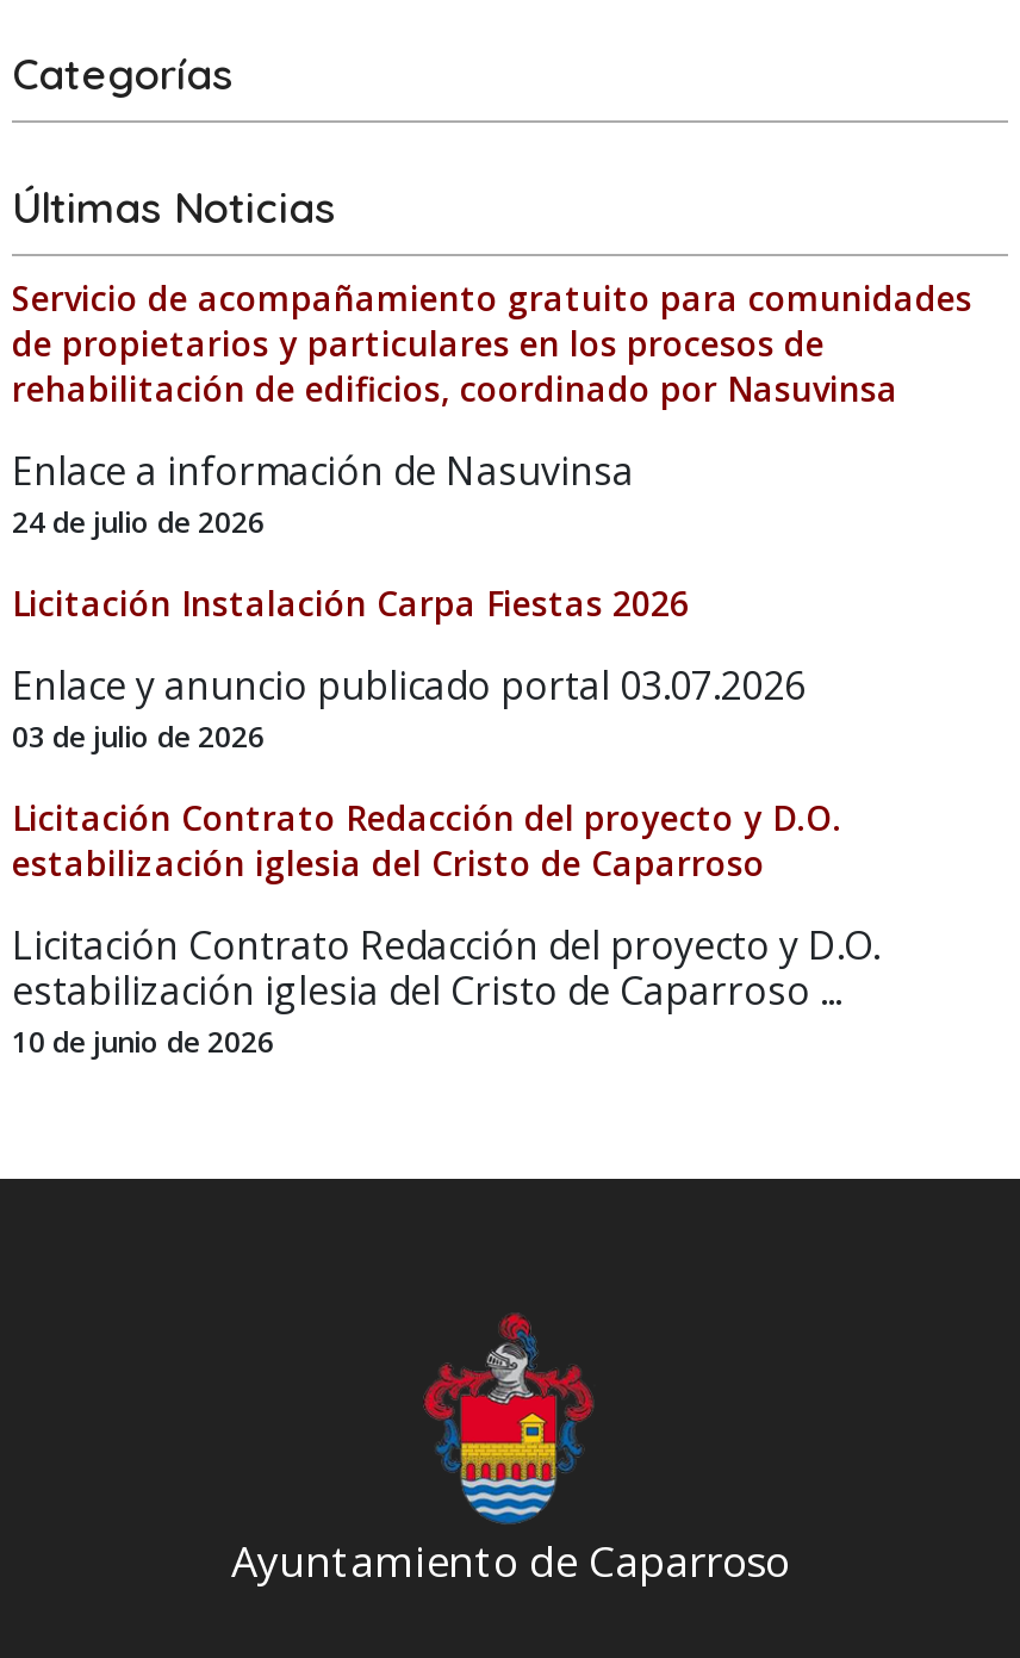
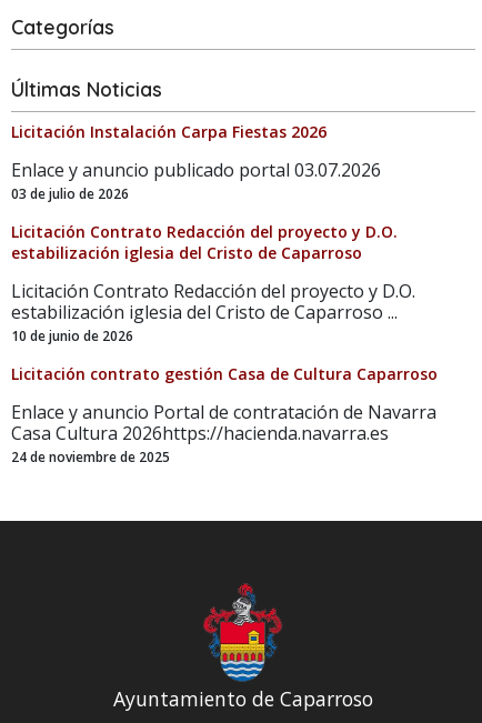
- Servicio de acompañamiento gratuito para comunidades
- de propietarios y particulares en los procesos de
- rehabilitación de edificios, coordinado por Nasuvinsa
- Enlace a información de Nasuvinsa
- 24 de julio de 2026

moved up: Licitación Instalación Carpa Fiestas 2026 | Enlace y anuncio publicado portal 03.07.2026 | 03 de julio de 2026 | Licitación Contrato Redacción del proyecto y D.O. | estabilización iglesia del Cristo de Caparroso | Licitación Contrato Redacción del proyecto y D.O. | estabilización iglesia del Cristo de Caparroso ... | 10 de junio de 2026

+ Licitación contrato gestión Casa de Cultura Caparroso
+ Enlace y anuncio Portal de contratación de Navarra
+ Casa Cultura 2026https://hacienda.navarra.es
+ 24 de noviembre de 2025
